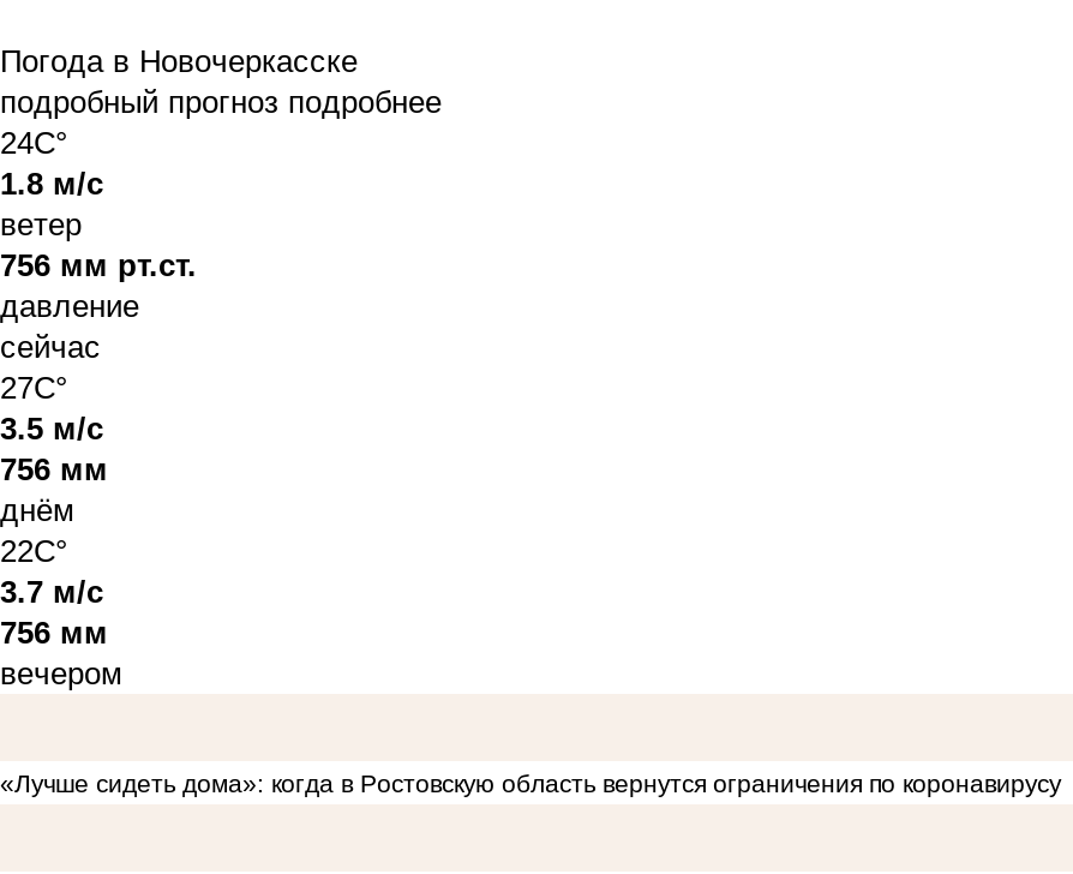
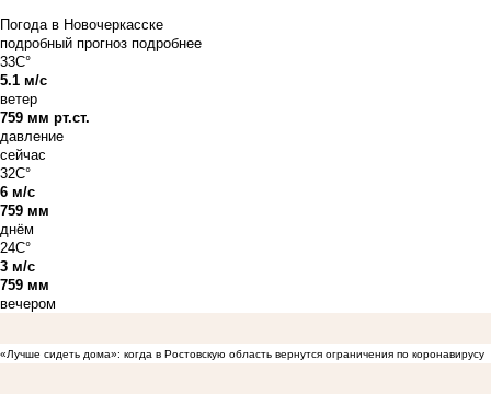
- 24C°
- 1.8 м/с
+ 33C°
+ 5.1 м/с

- 756 мм рт.ст.
+ 759 мм рт.ст.

- 27C°
- 3.5 м/с
- 756 мм
+ 32C°
+ 6 м/с
+ 759 мм

- 22C°
- 3.7 м/с
- 756 мм
+ 24C°
+ 3 м/с
+ 759 мм
